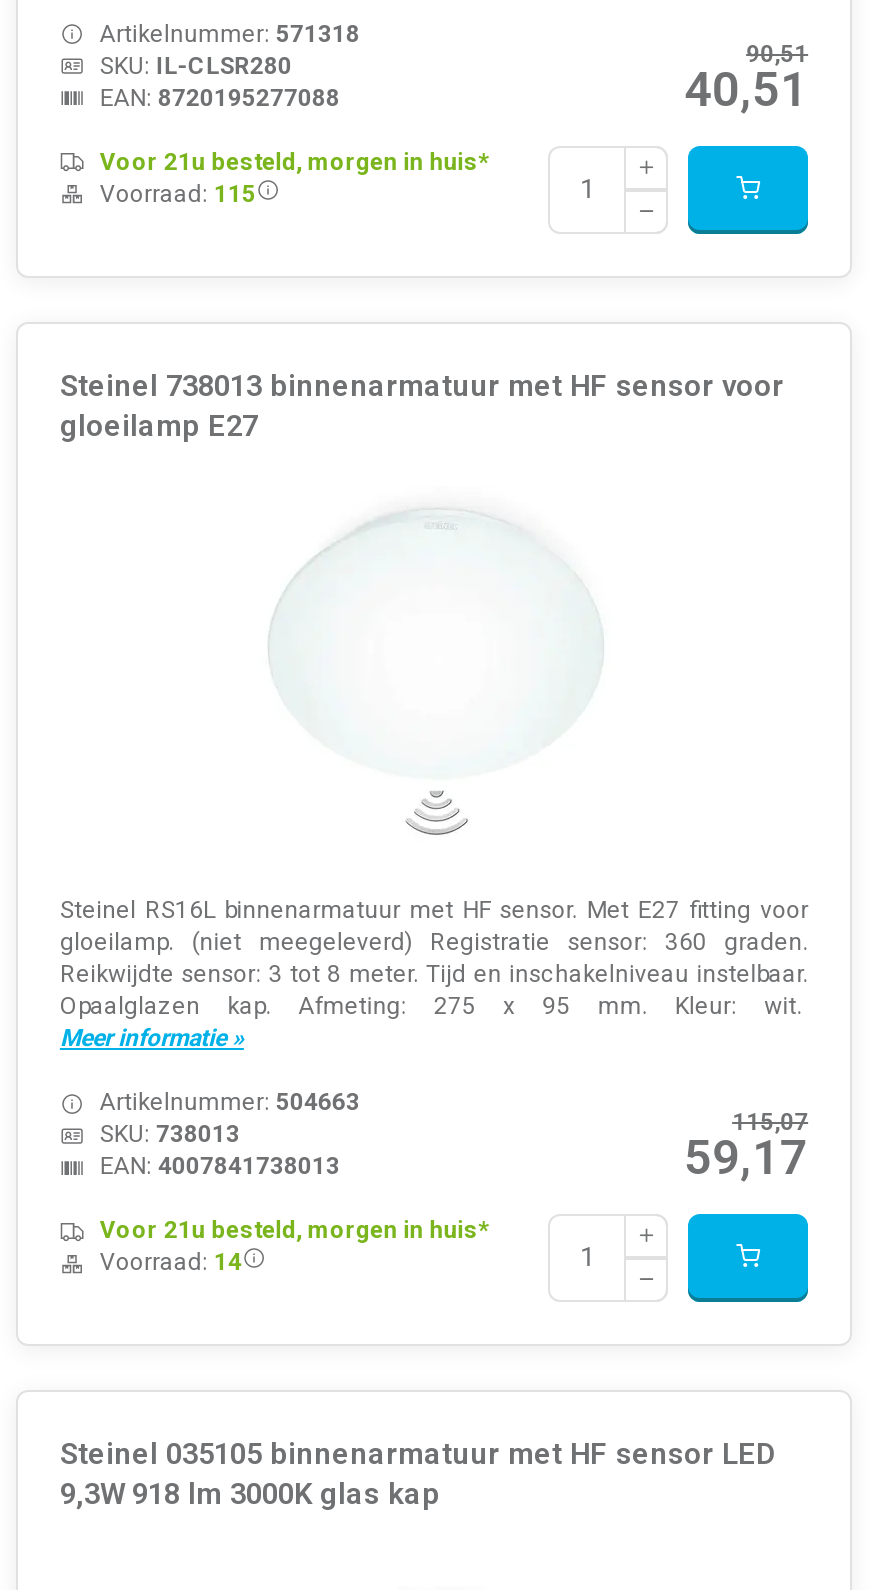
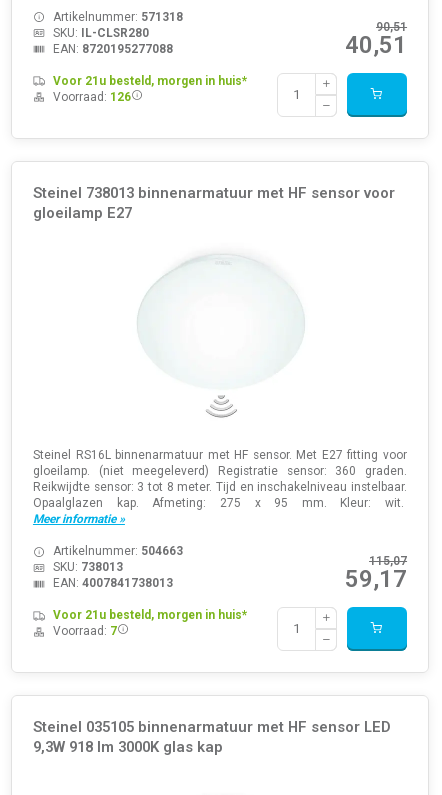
- Voorraad: 115
+ Voorraad: 126

- Voorraad: 14
+ Voorraad: 7
